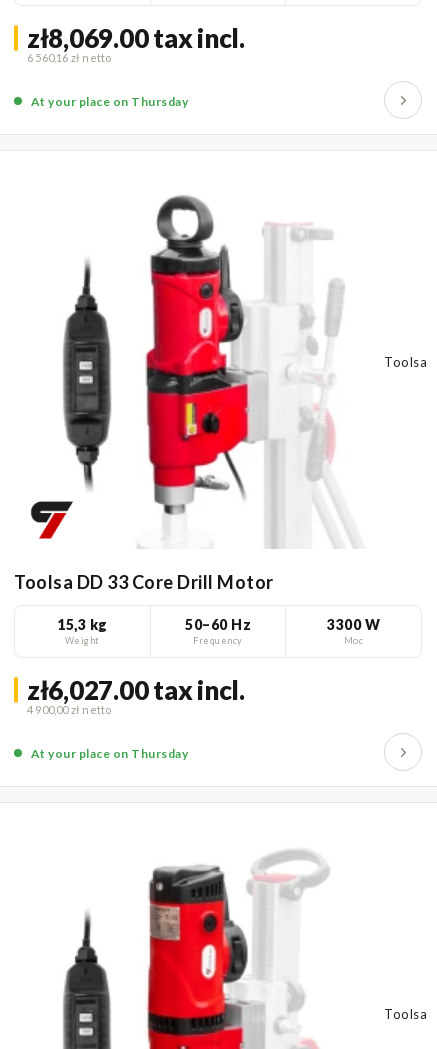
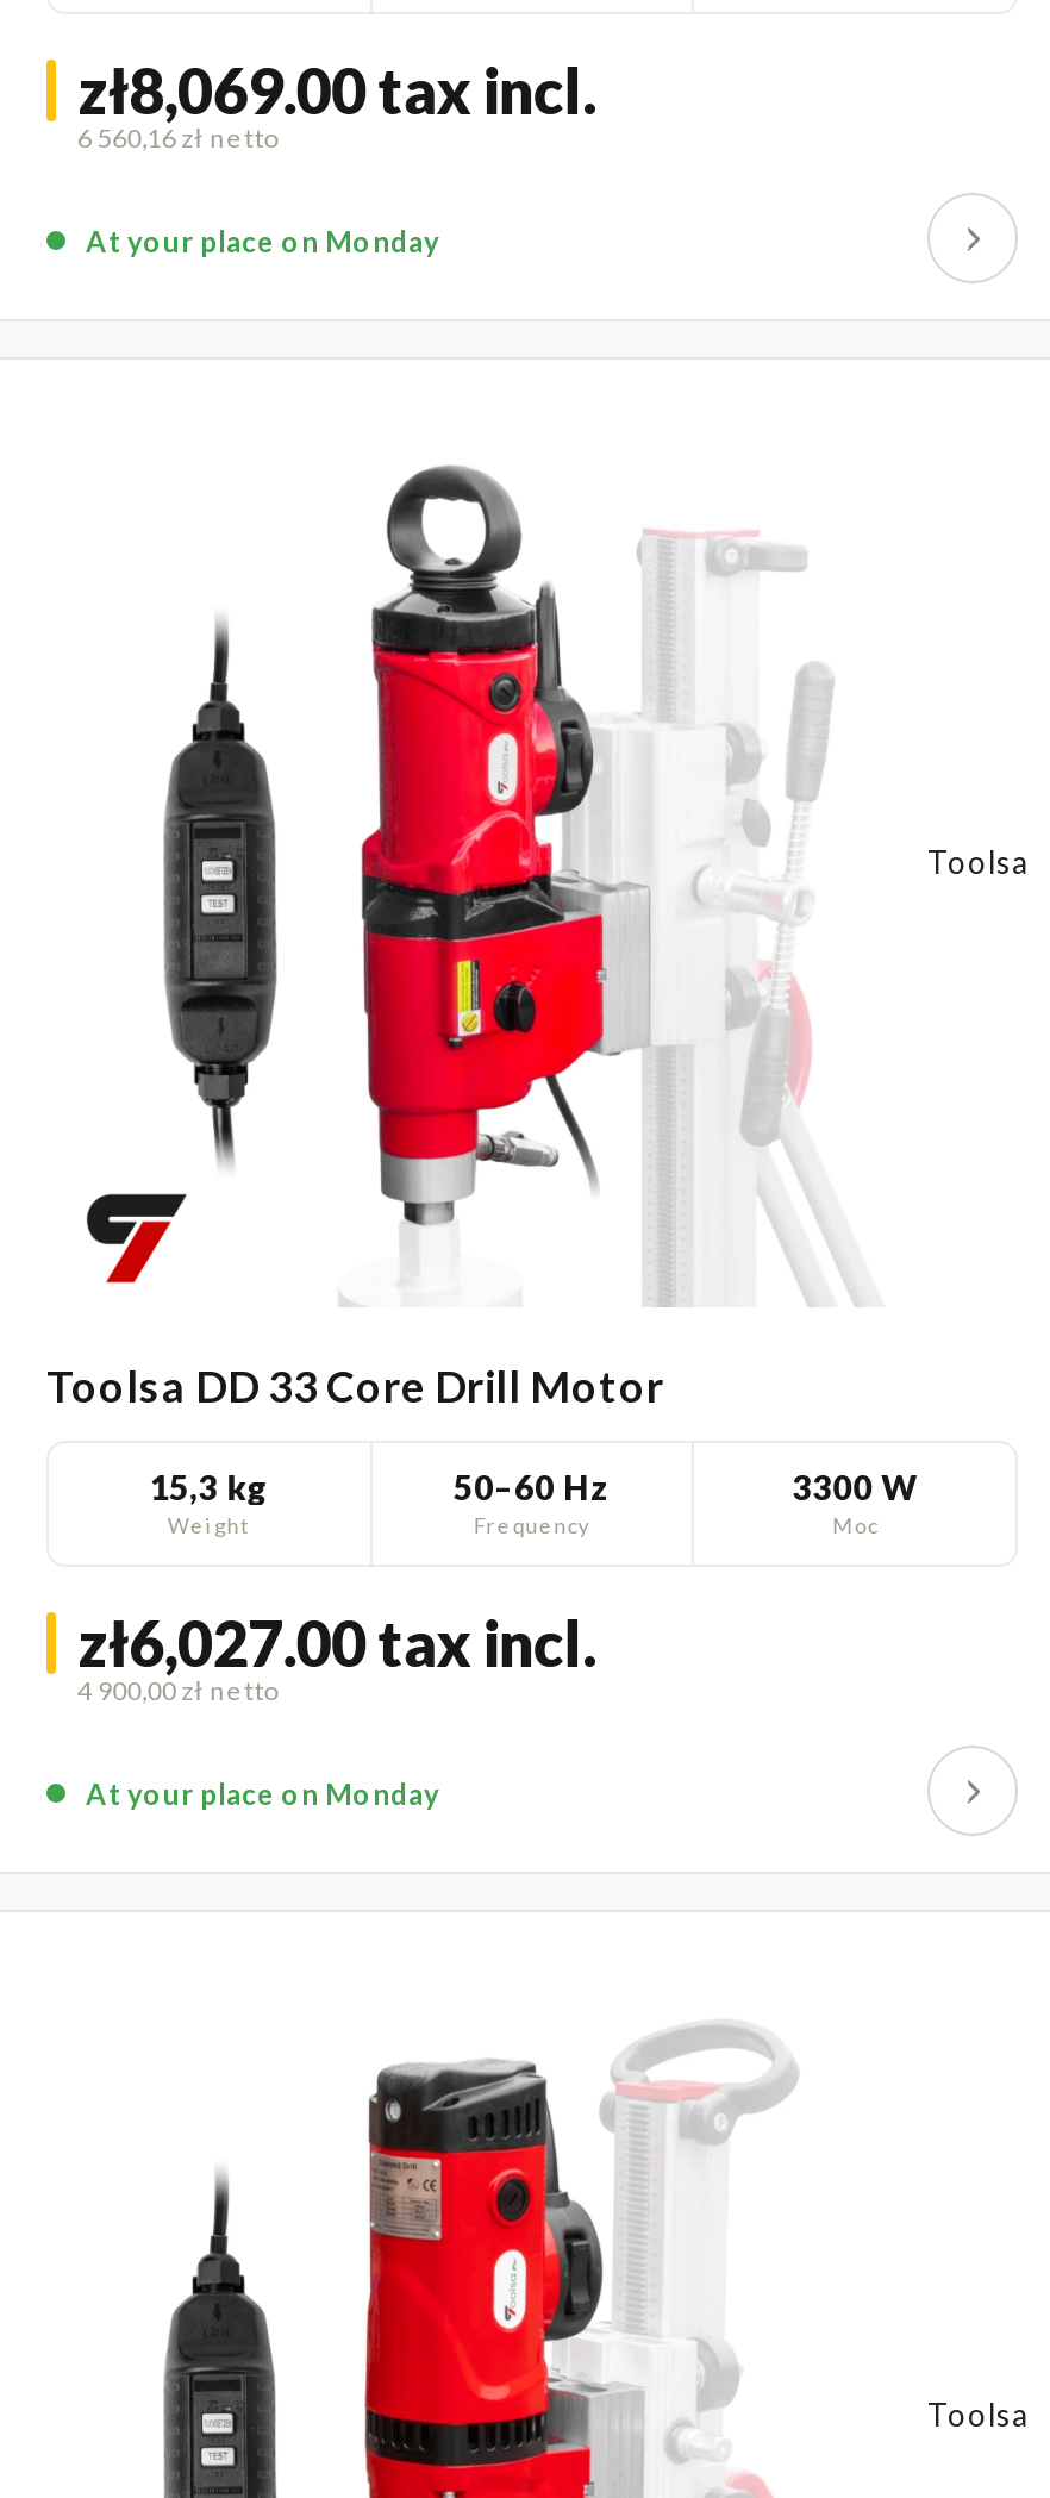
- At your place on Thursday
+ At your place on Monday

- At your place on Thursday
+ At your place on Monday
